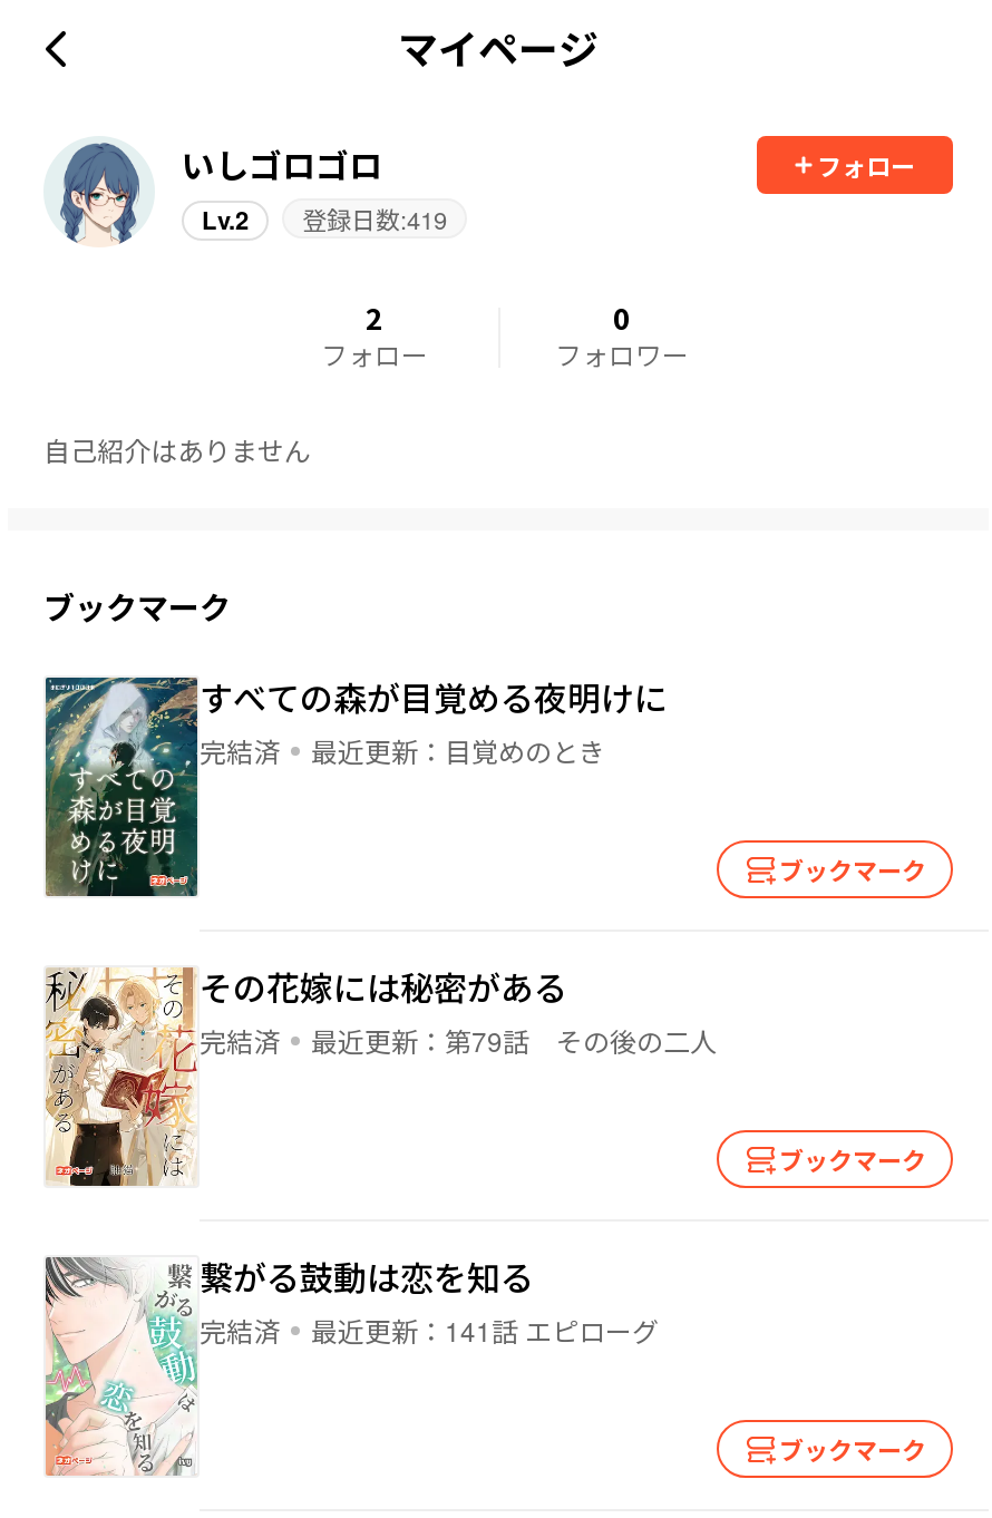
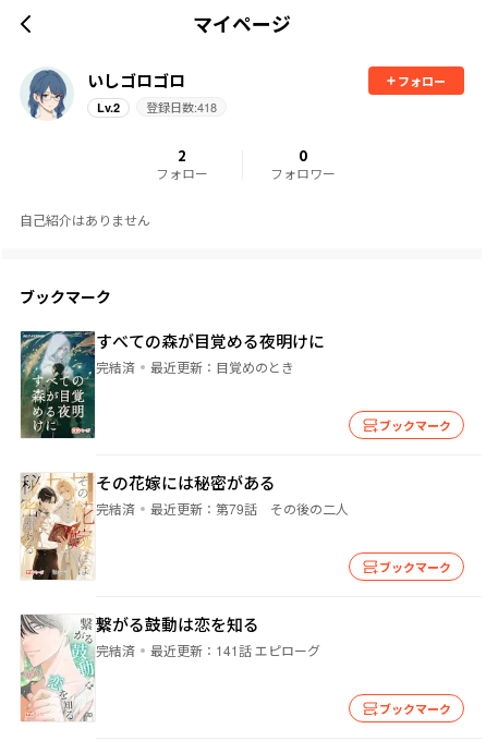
- Lv.2 登録日数:419
+ Lv.2 登録日数:418
